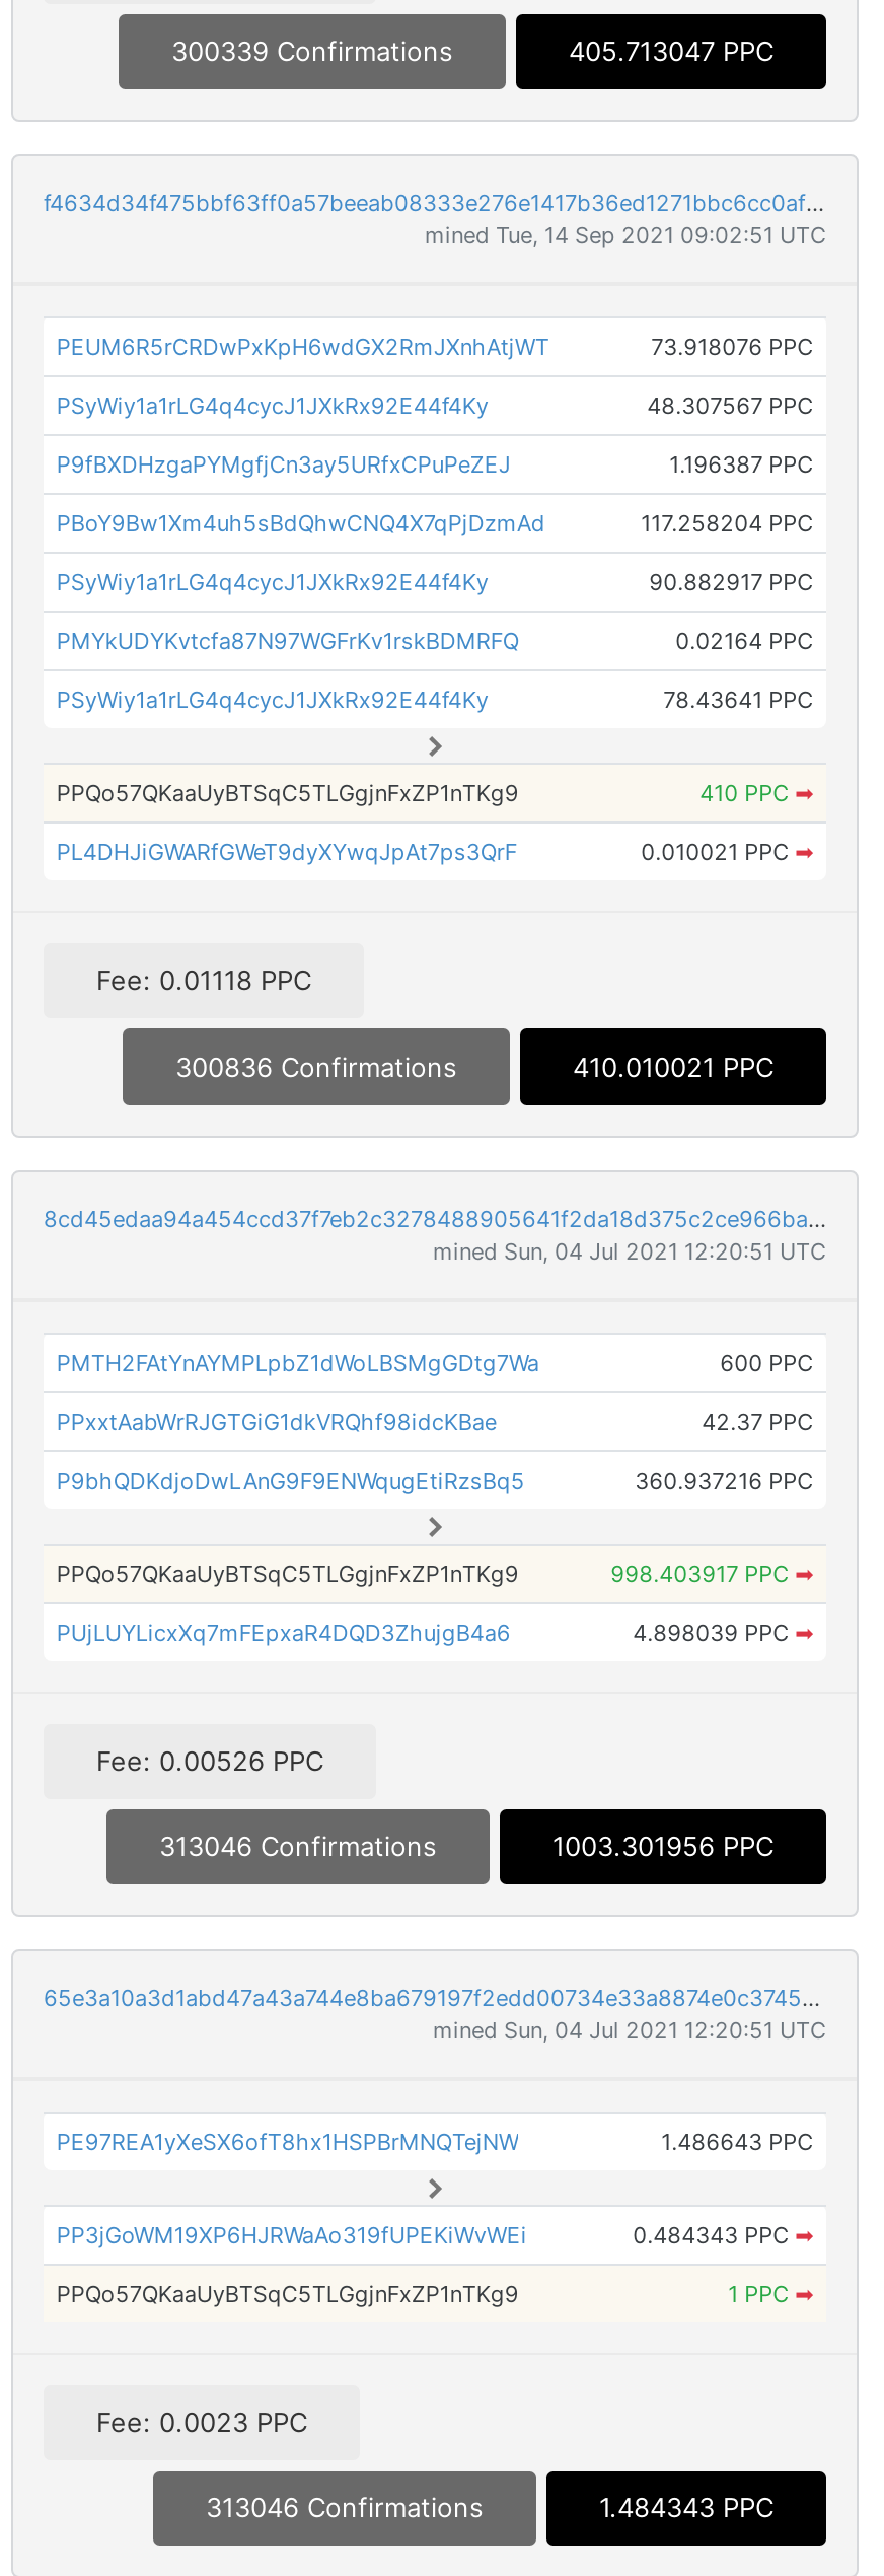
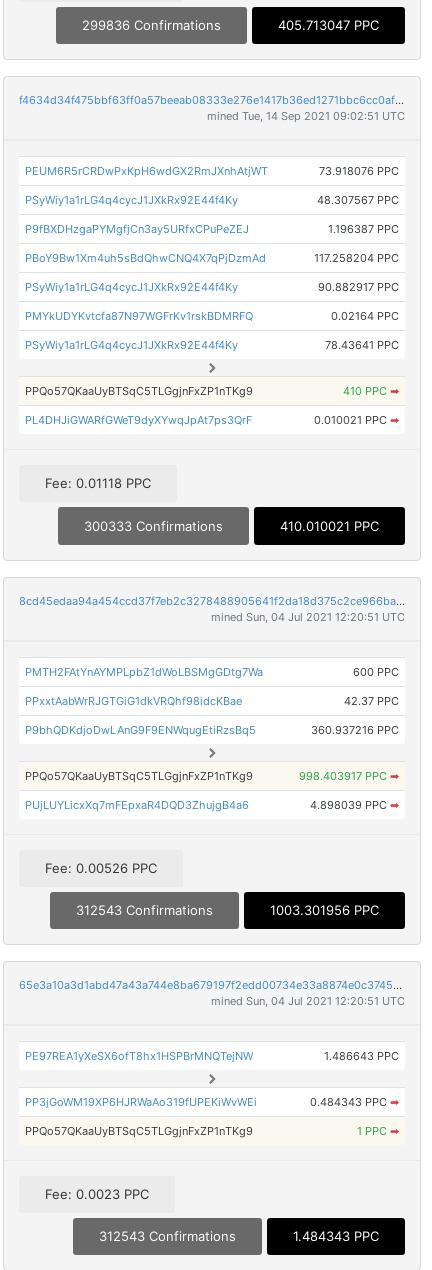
- 300339 Confirmations
+ 299836 Confirmations

- 300836 Confirmations
+ 300333 Confirmations

- 313046 Confirmations
+ 312543 Confirmations

- 313046 Confirmations
+ 312543 Confirmations
